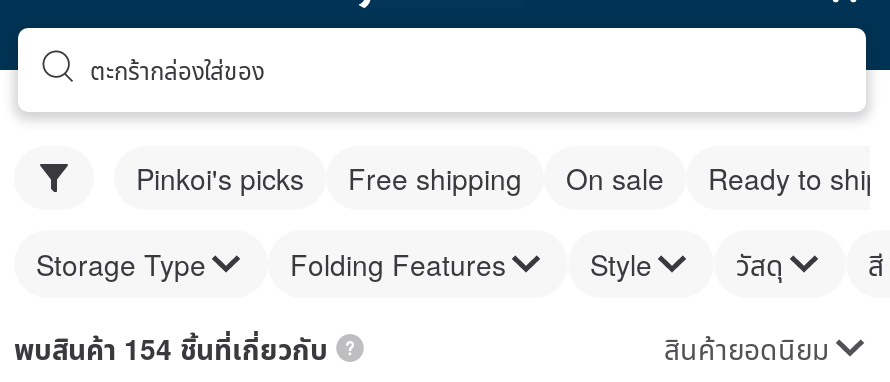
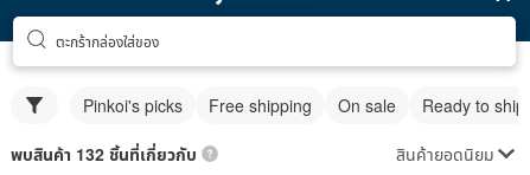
- Storage Type
- Folding Features
- Style
- วัสดุ
- สี
- พบสินค้า 154 ชิ้นที่เกี่ยวกับ
+ พบสินค้า 132 ชิ้นที่เกี่ยวกับ
